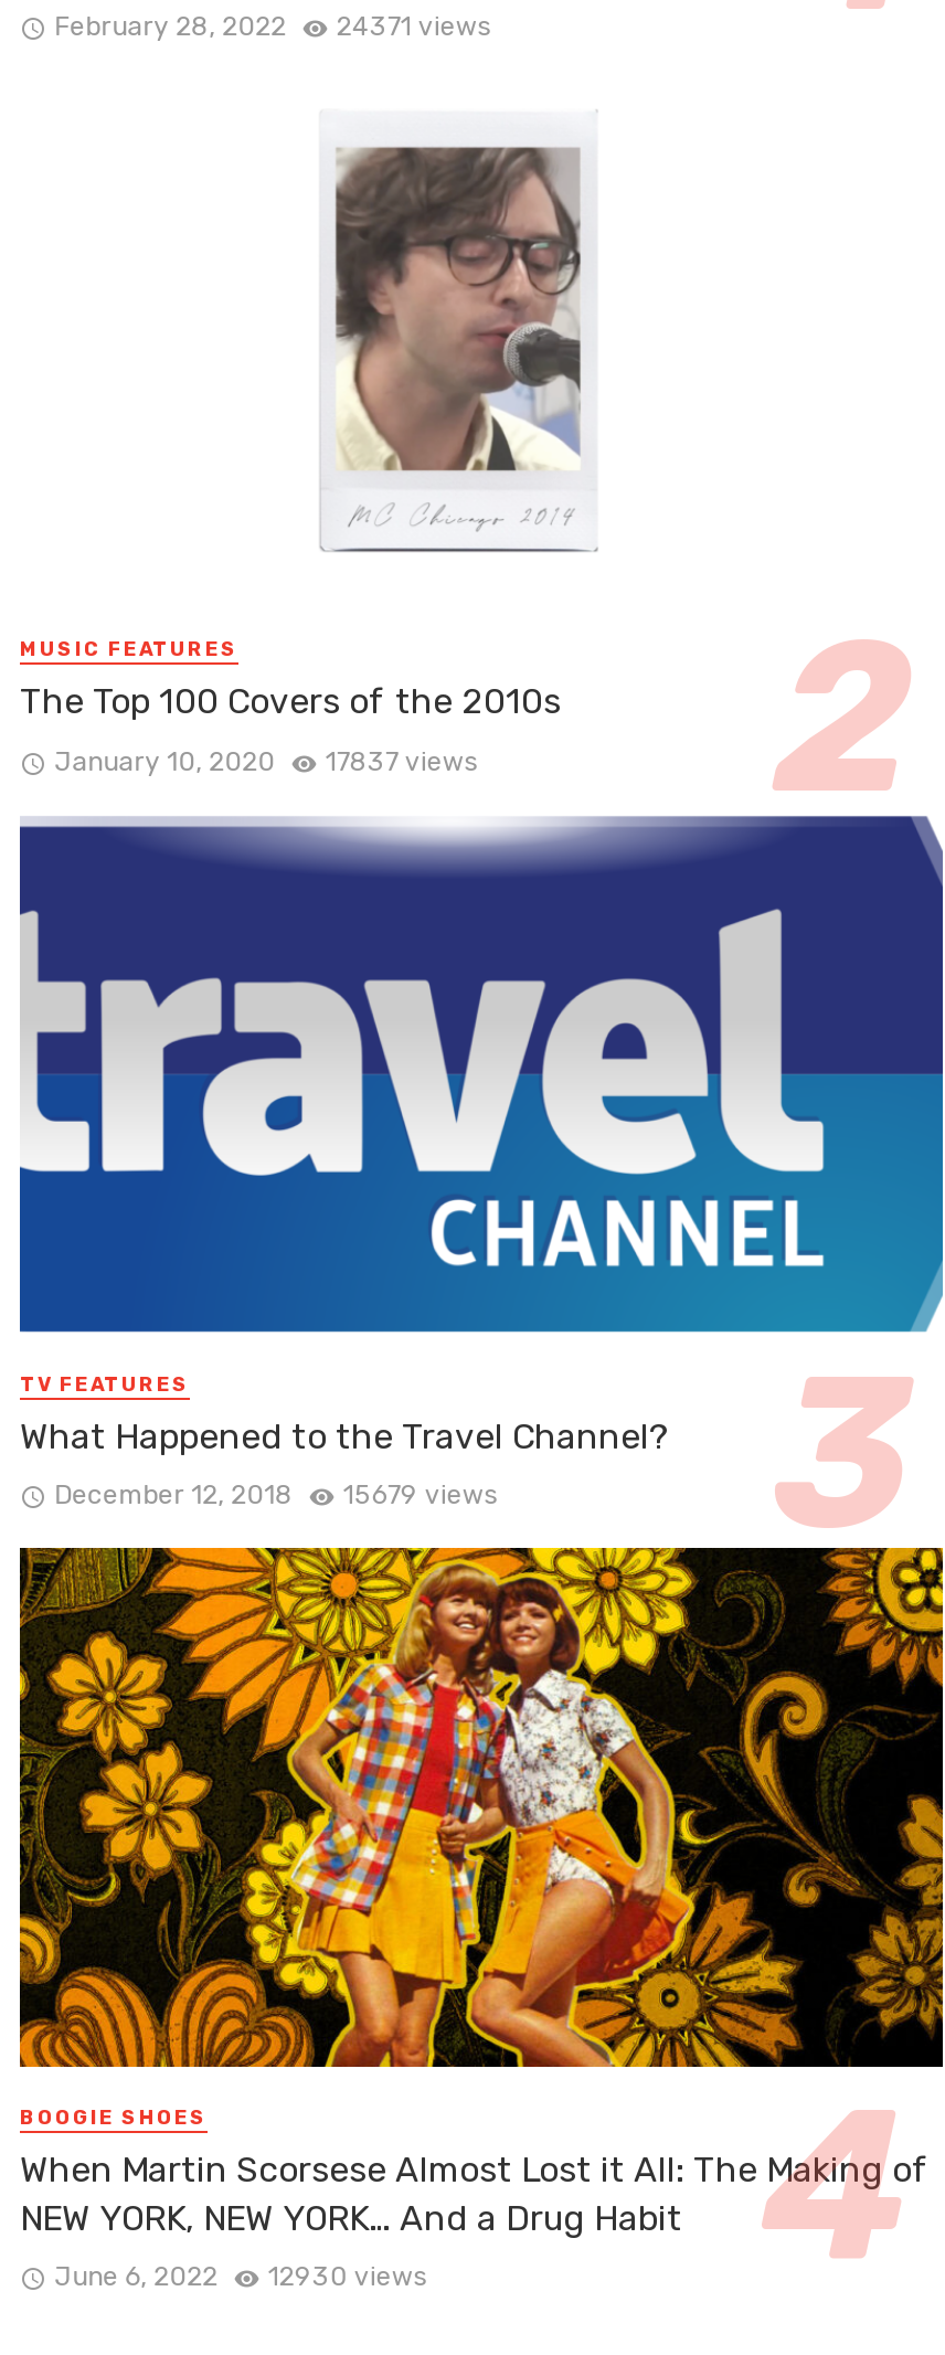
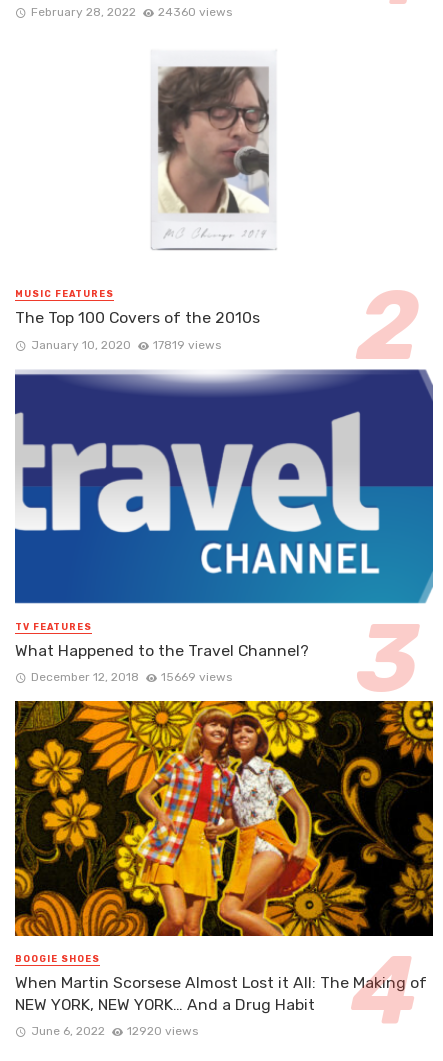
- February 28, 2022 24371 views
+ February 28, 2022 24360 views

- January 10, 2020 17837 views
+ January 10, 2020 17819 views

- December 12, 2018 15679 views
+ December 12, 2018 15669 views

- June 6, 2022 12930 views
+ June 6, 2022 12920 views
